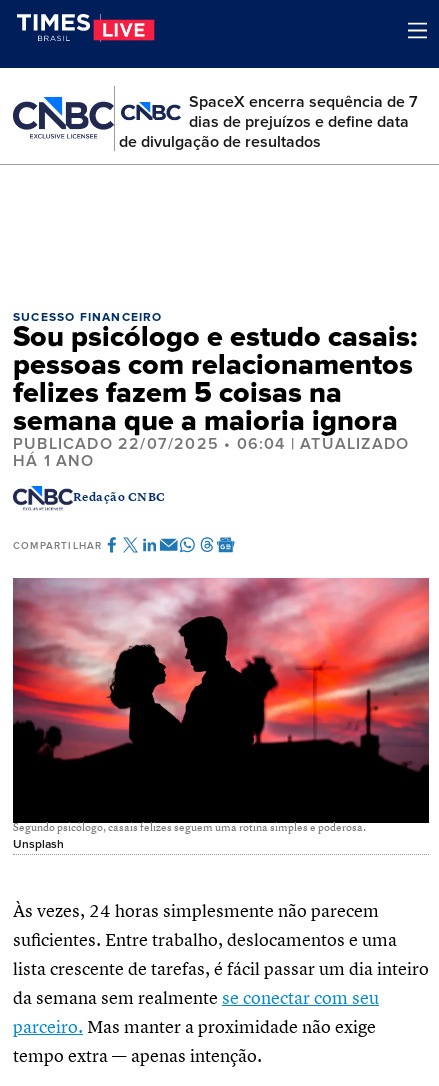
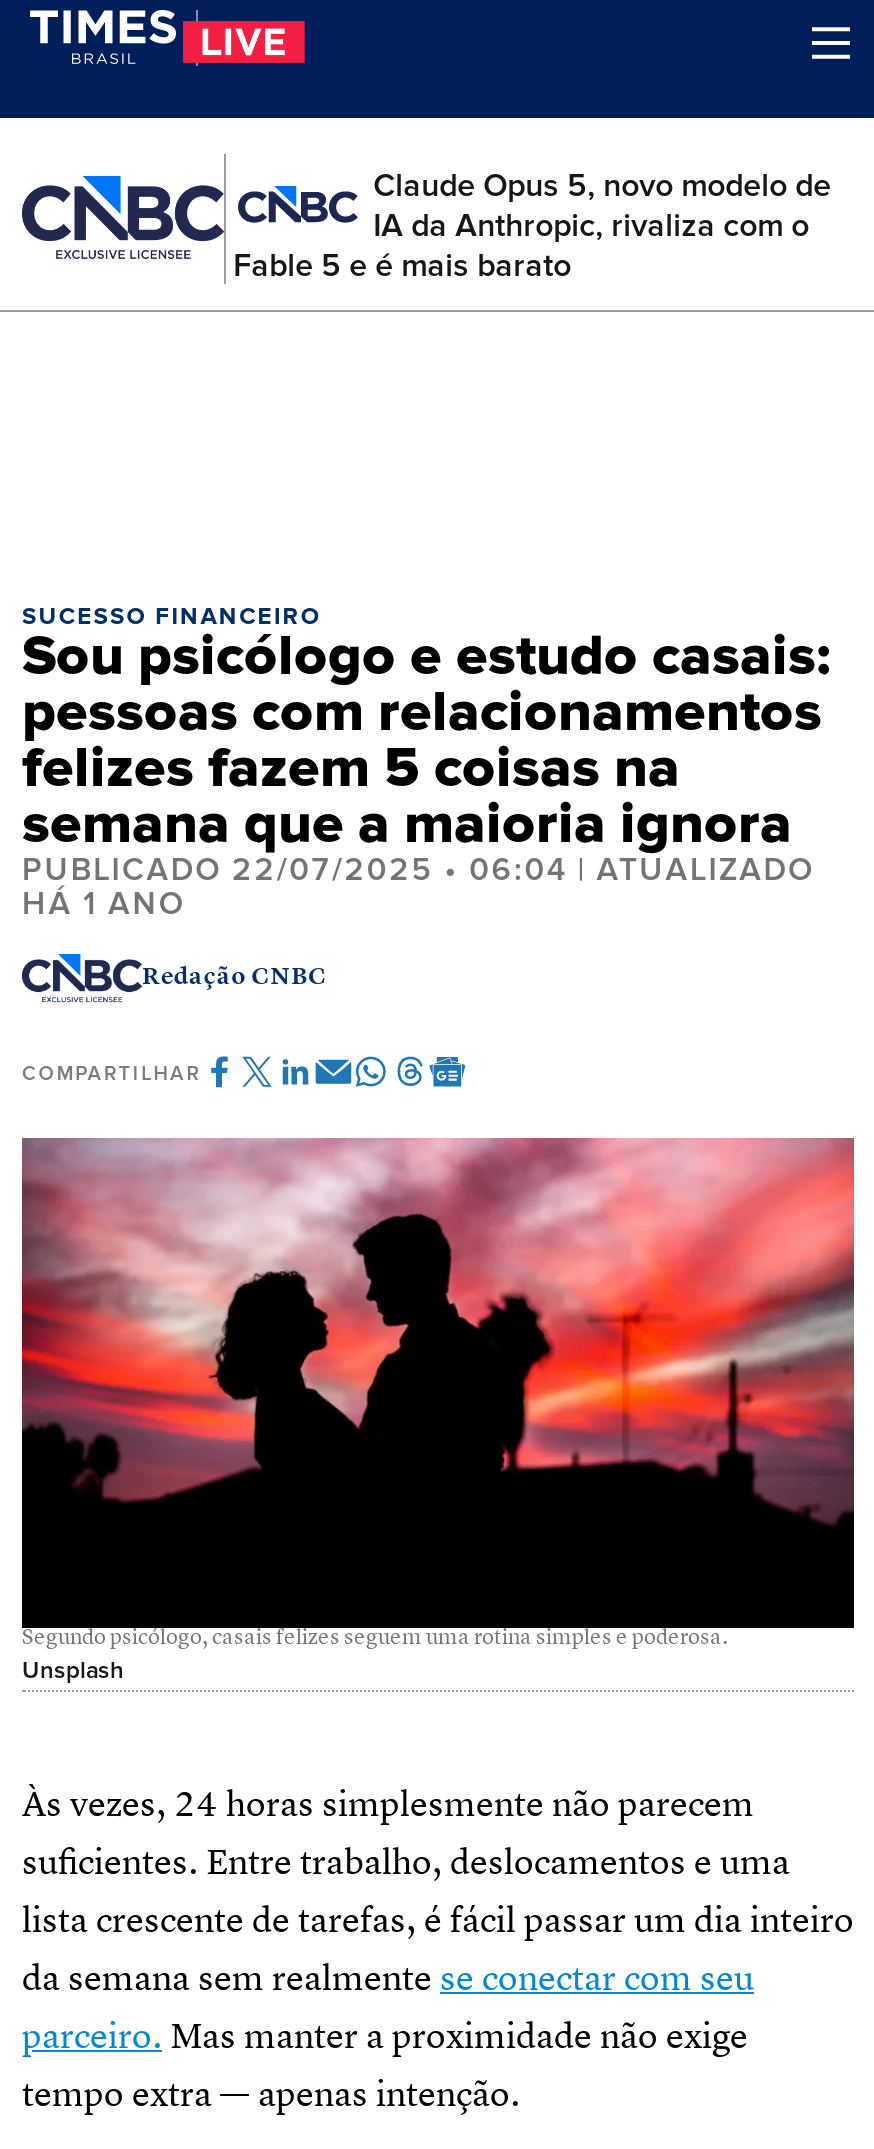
- SpaceX encerra sequência de 7
- dias de prejuízos e define data
- de divulgação de resultados
+ Claude Opus 5, novo modelo de
+ IA da Anthropic, rivaliza com o
+ Fable 5 e é mais barato
